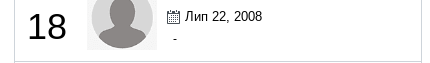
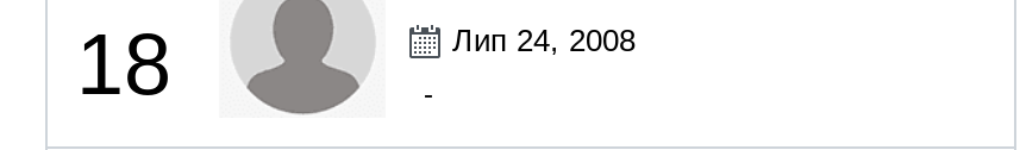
- Лип 22, 2008
+ Лип 24, 2008
